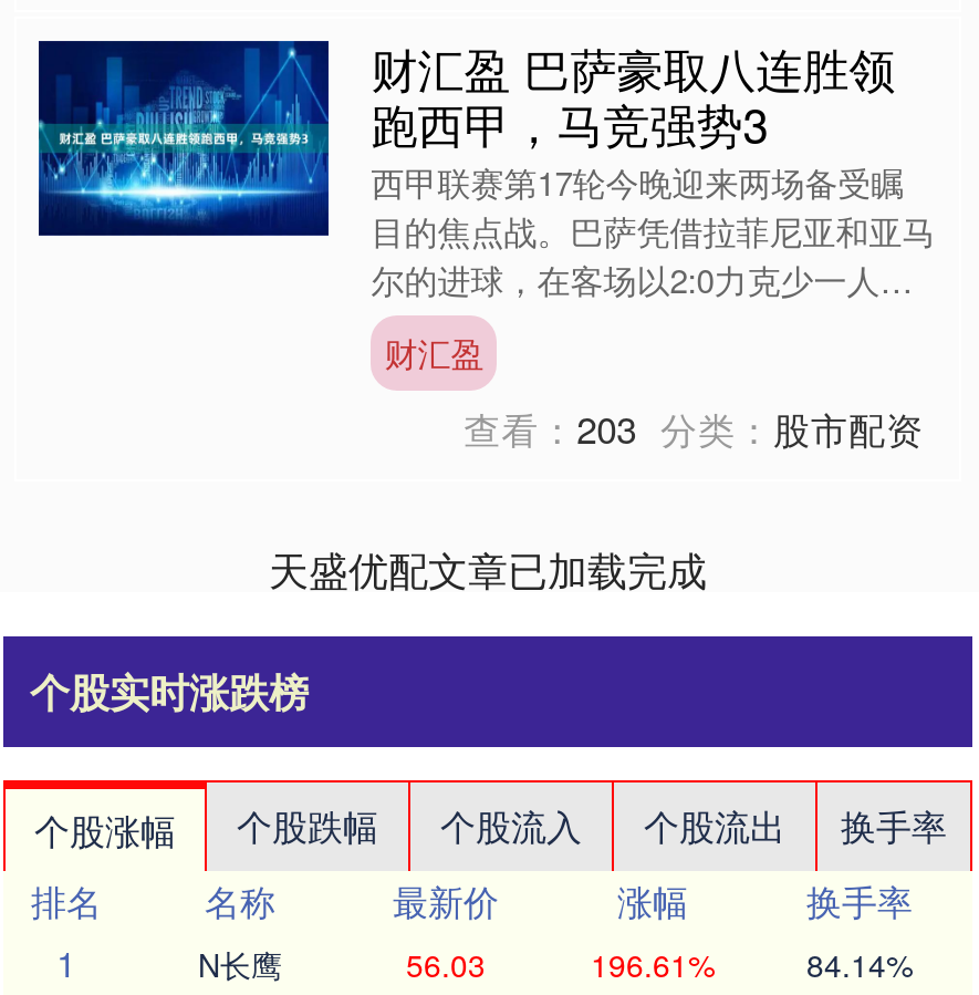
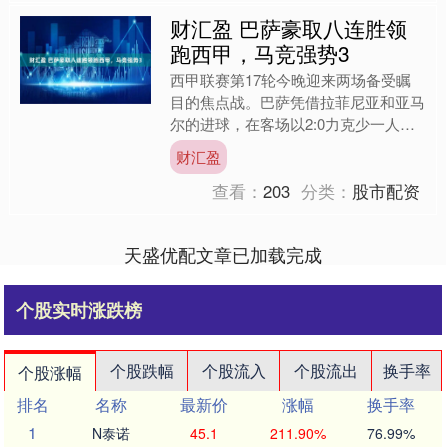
- N长鹰
+ N泰诺

- 56.03
+ 45.1

- 196.61%
+ 211.90%

- 84.14%
+ 76.99%
